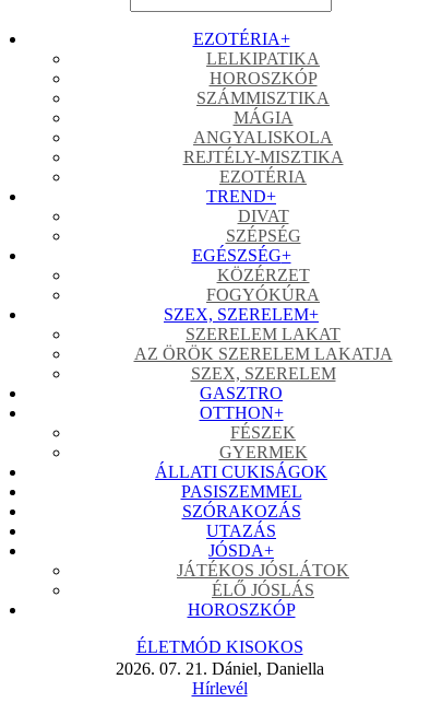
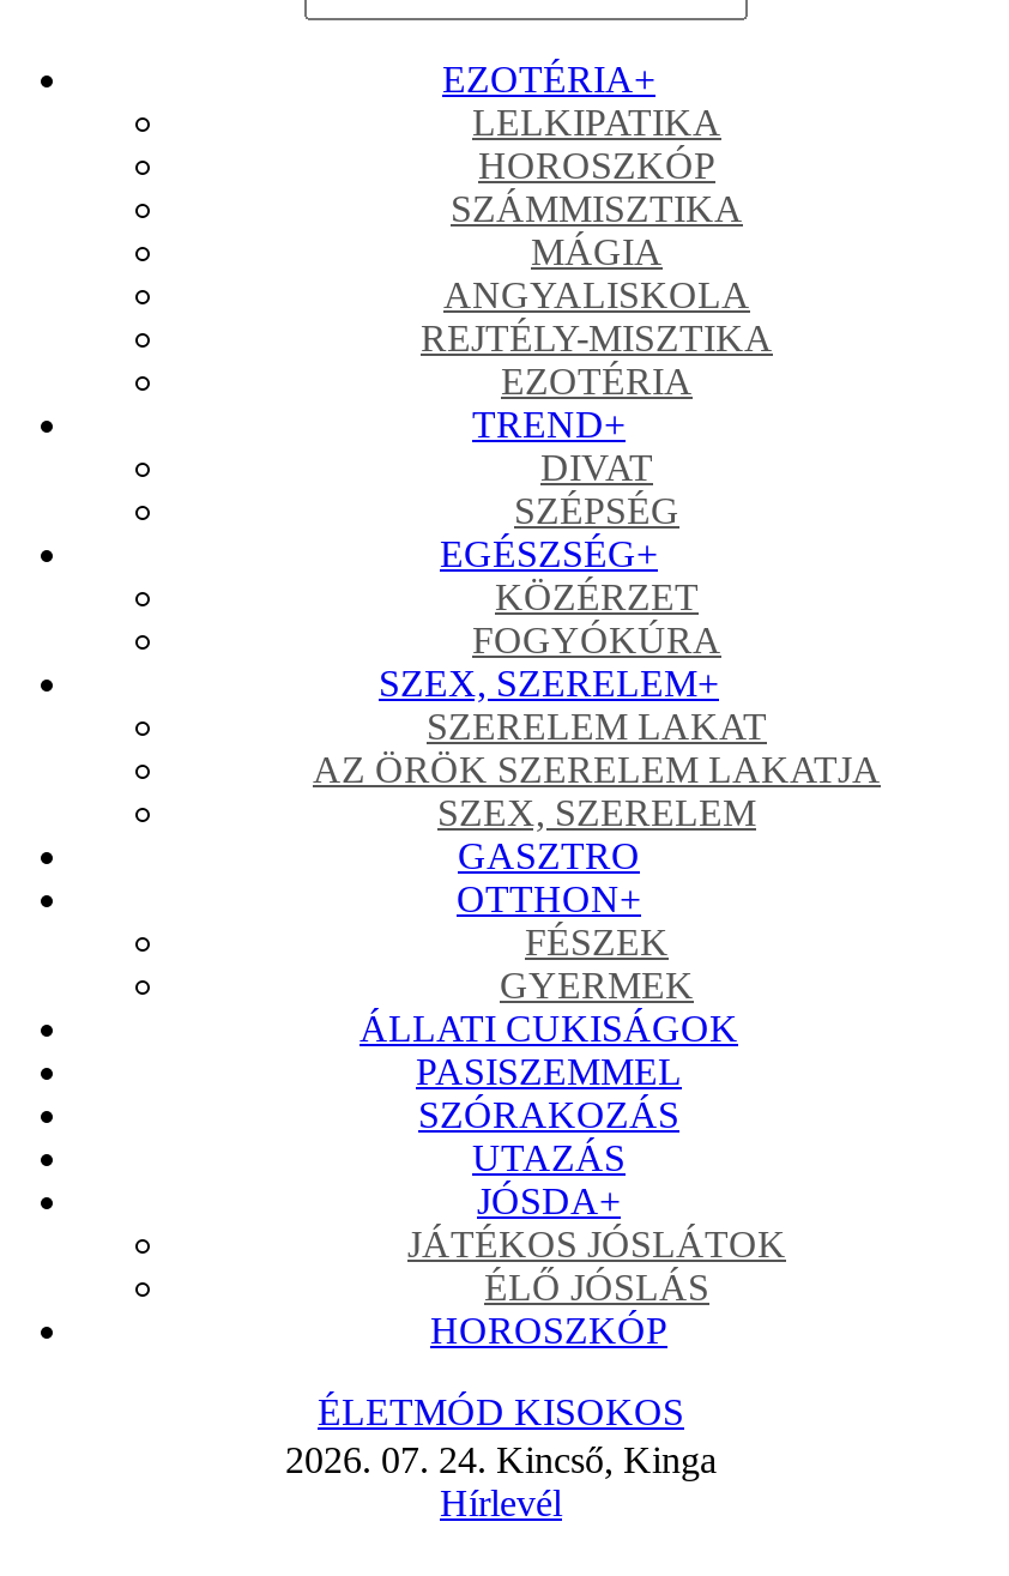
- 2026. 07. 21. Dániel, Daniella
+ 2026. 07. 24. Kincső, Kinga
